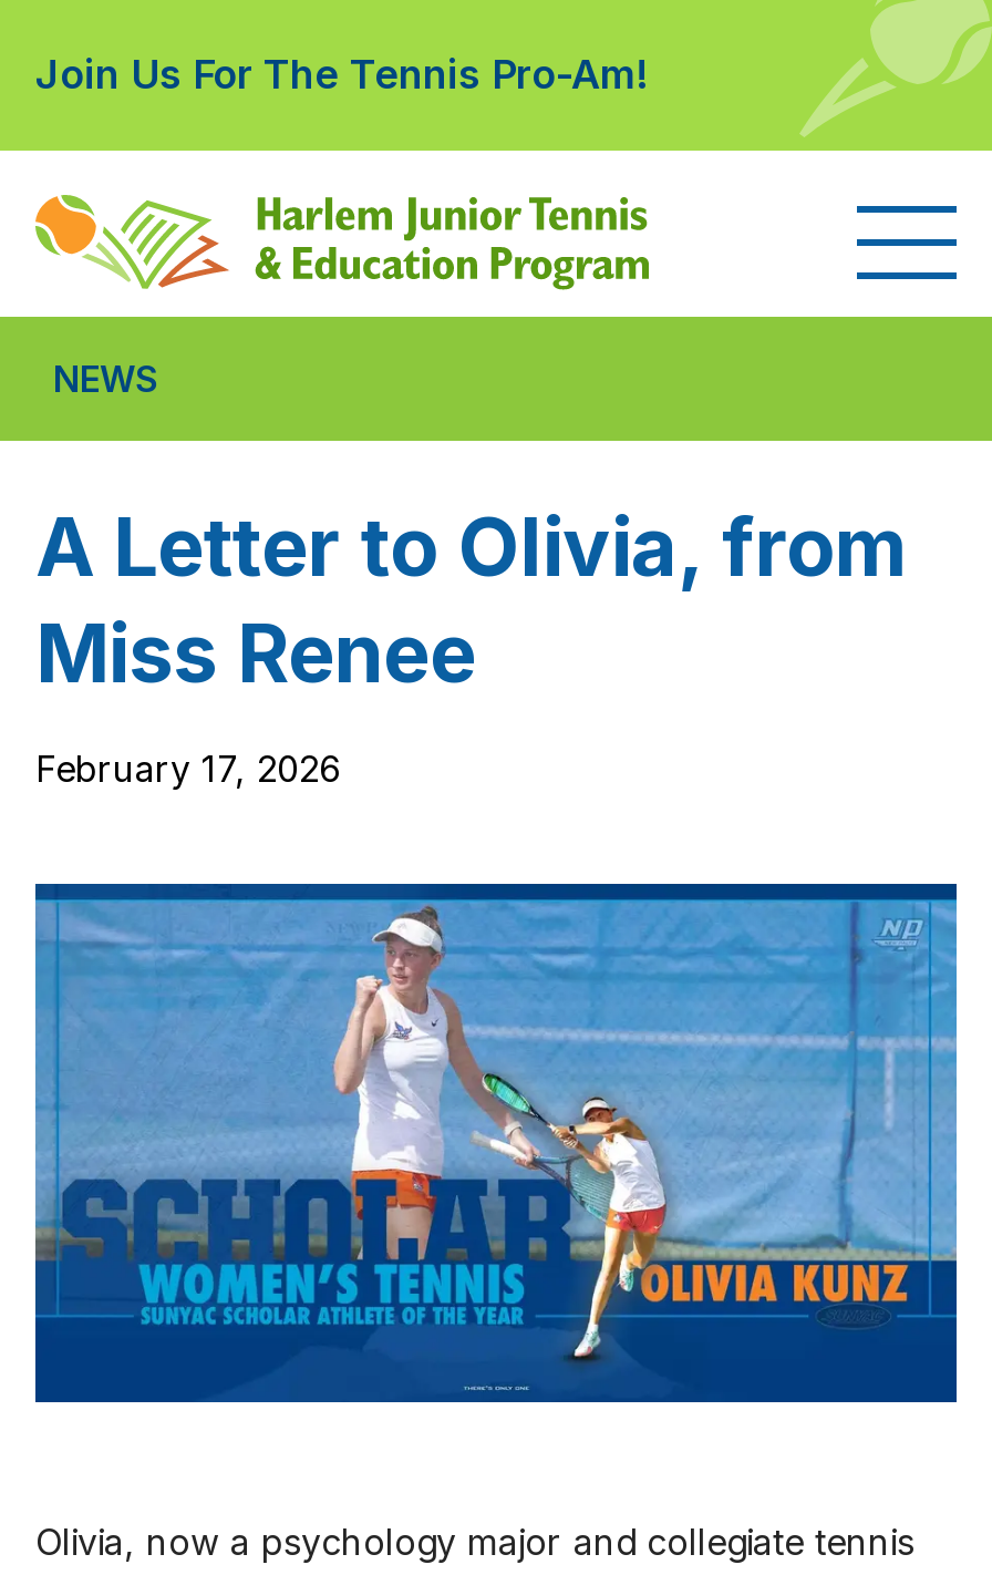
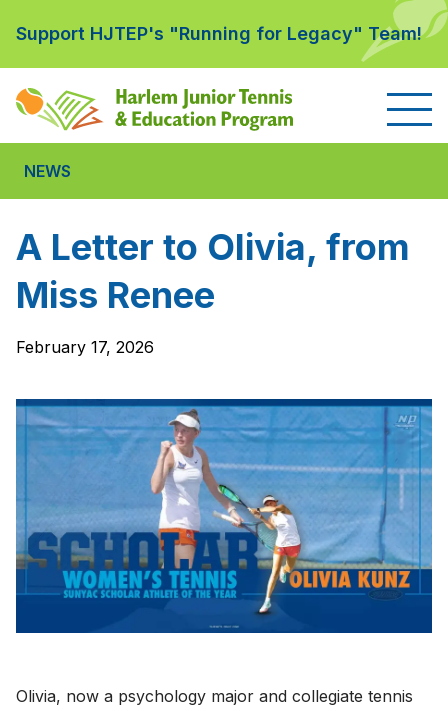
- Join Us For The Tennis Pro-Am!
+ Support HJTEP's "Running for Legacy" Team!
